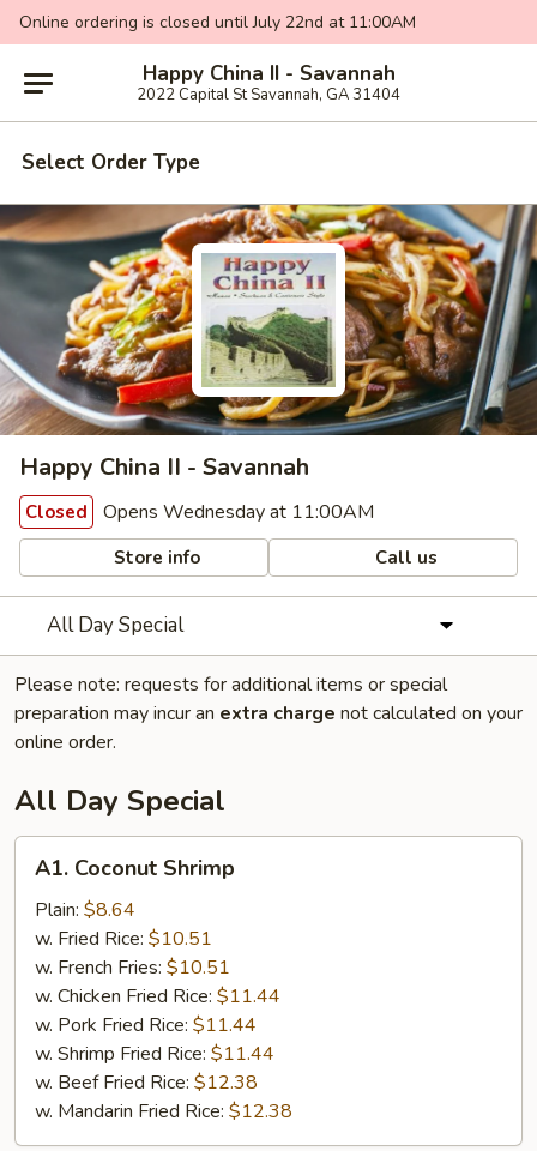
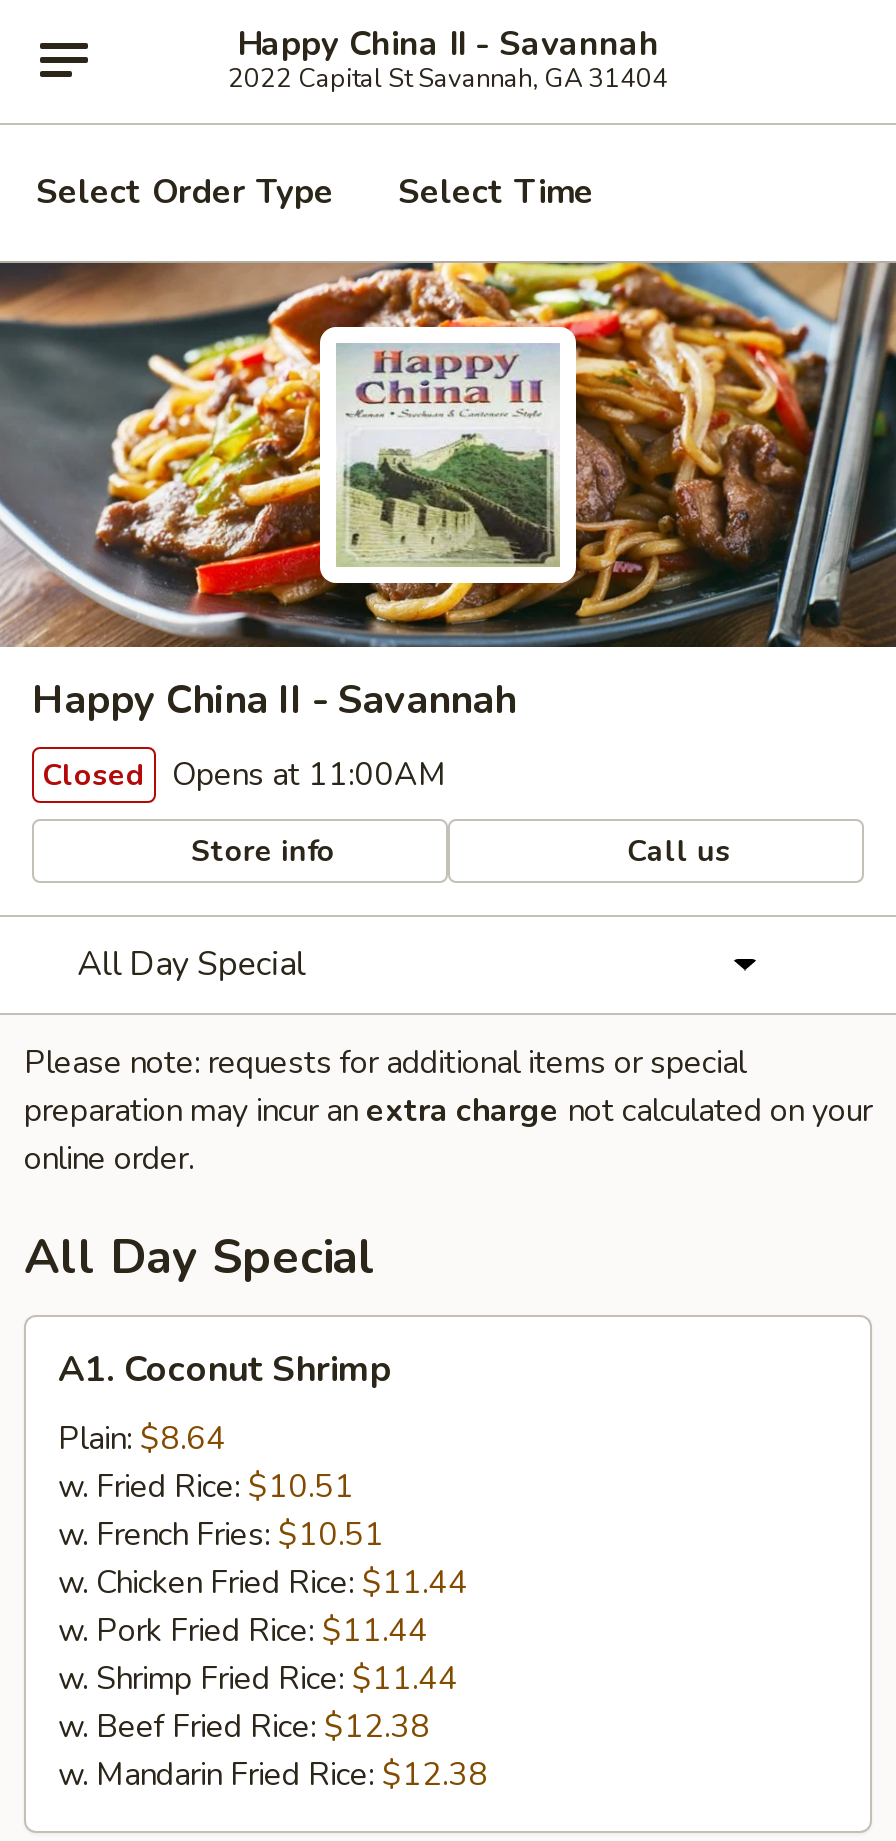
- Online ordering is closed until July 22nd at 11:00AM

+ Select Time

- Closed Opens Wednesday at 11:00AM
+ Closed Opens at 11:00AM
